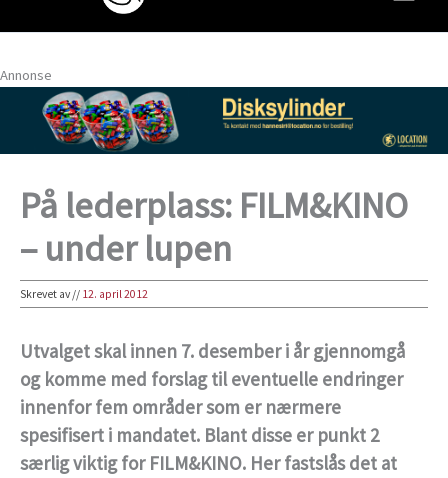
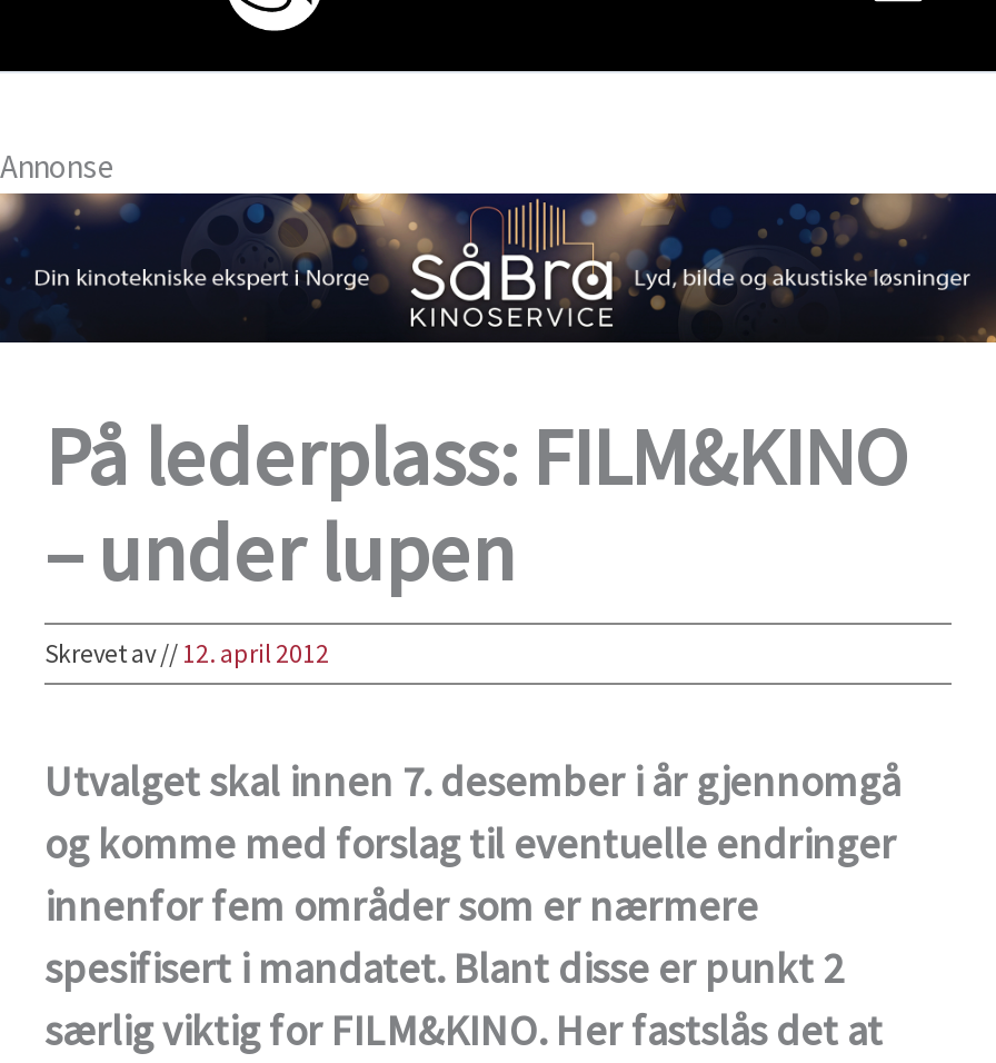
- [image]
+ [image]
